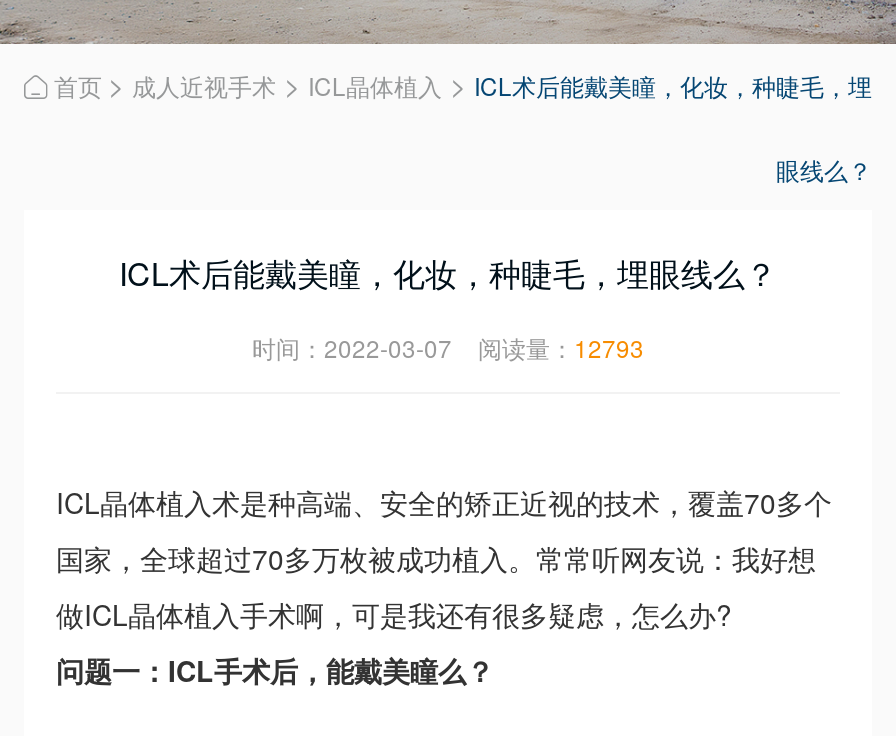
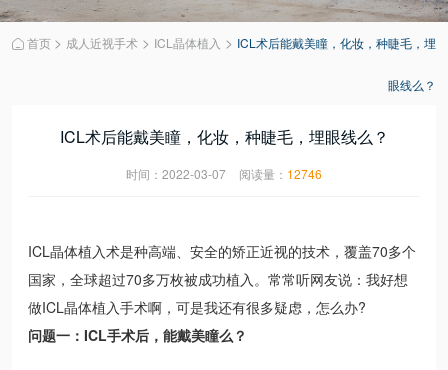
- 时间：2022-03-07 阅读量：12793
+ 时间：2022-03-07 阅读量：12746
